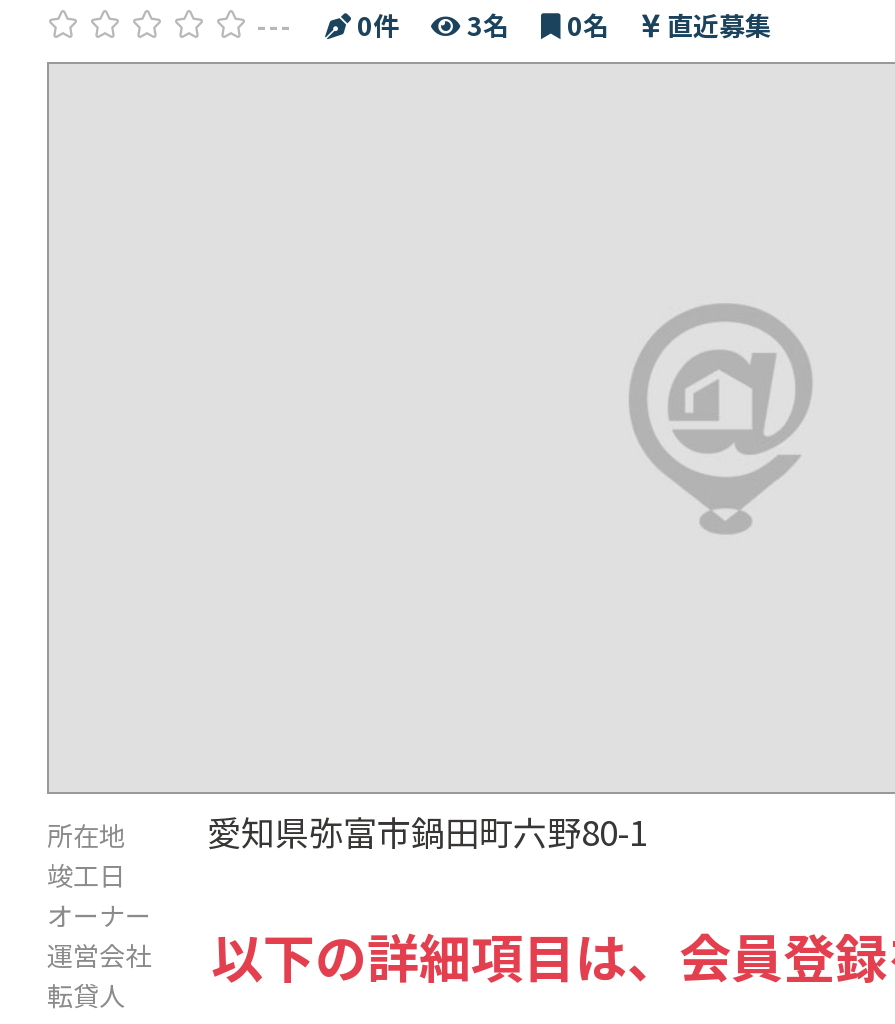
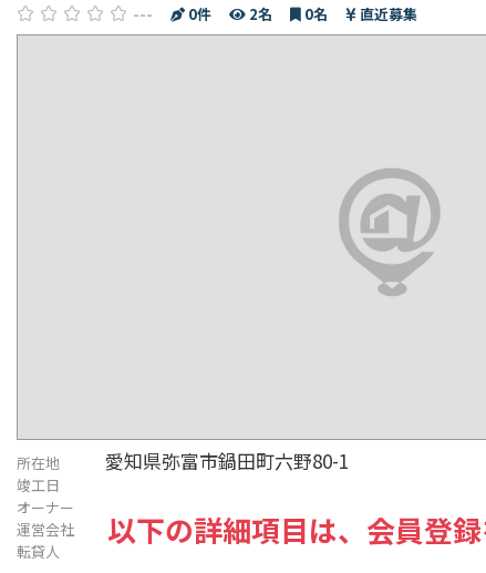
- 3名
+ 2名
